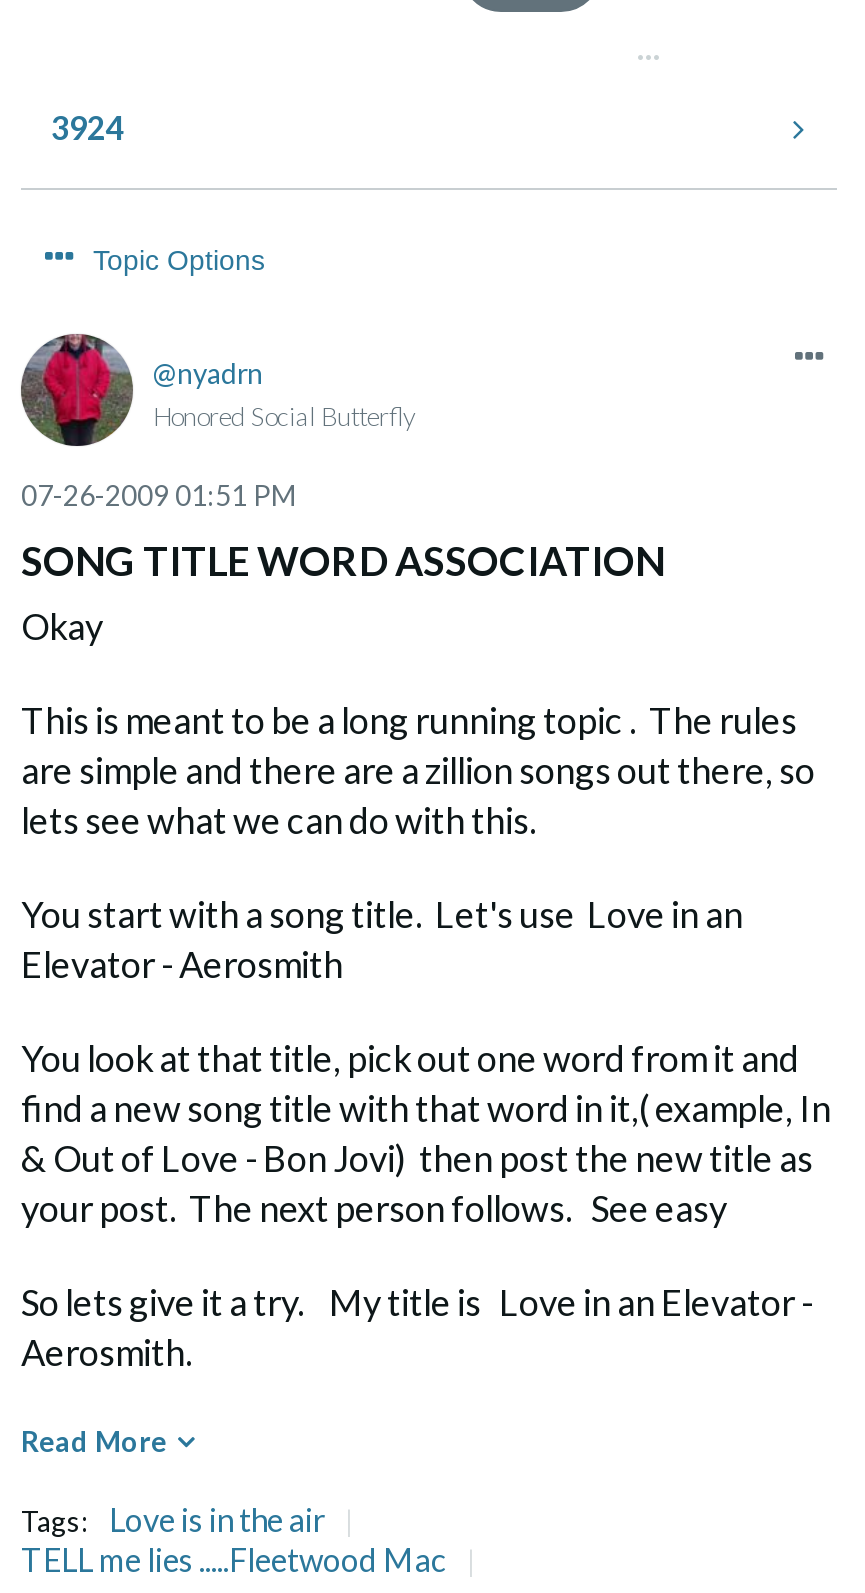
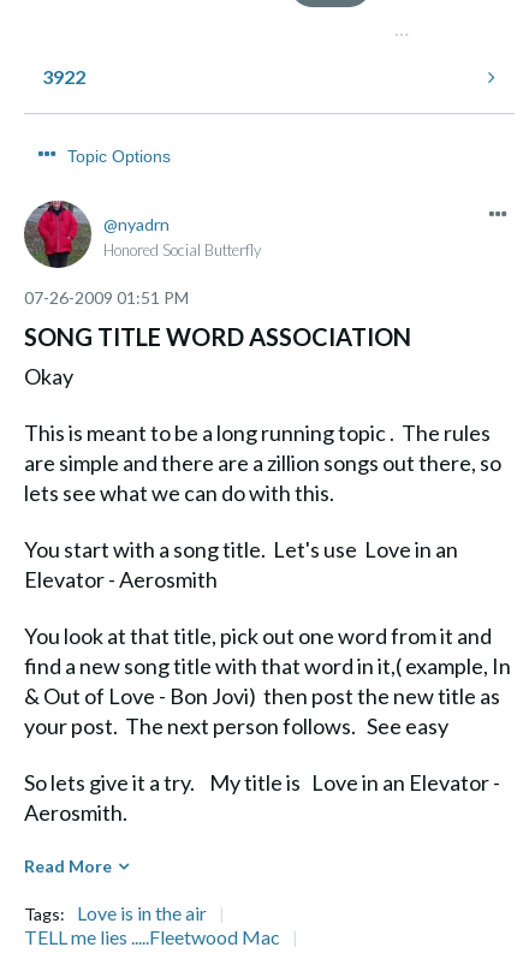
- 3924
+ 3922
